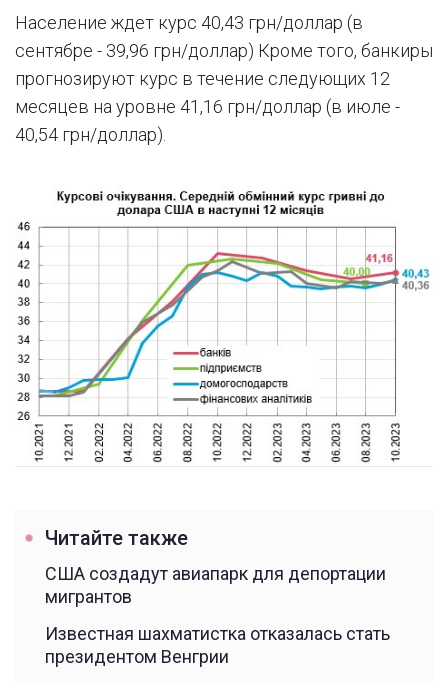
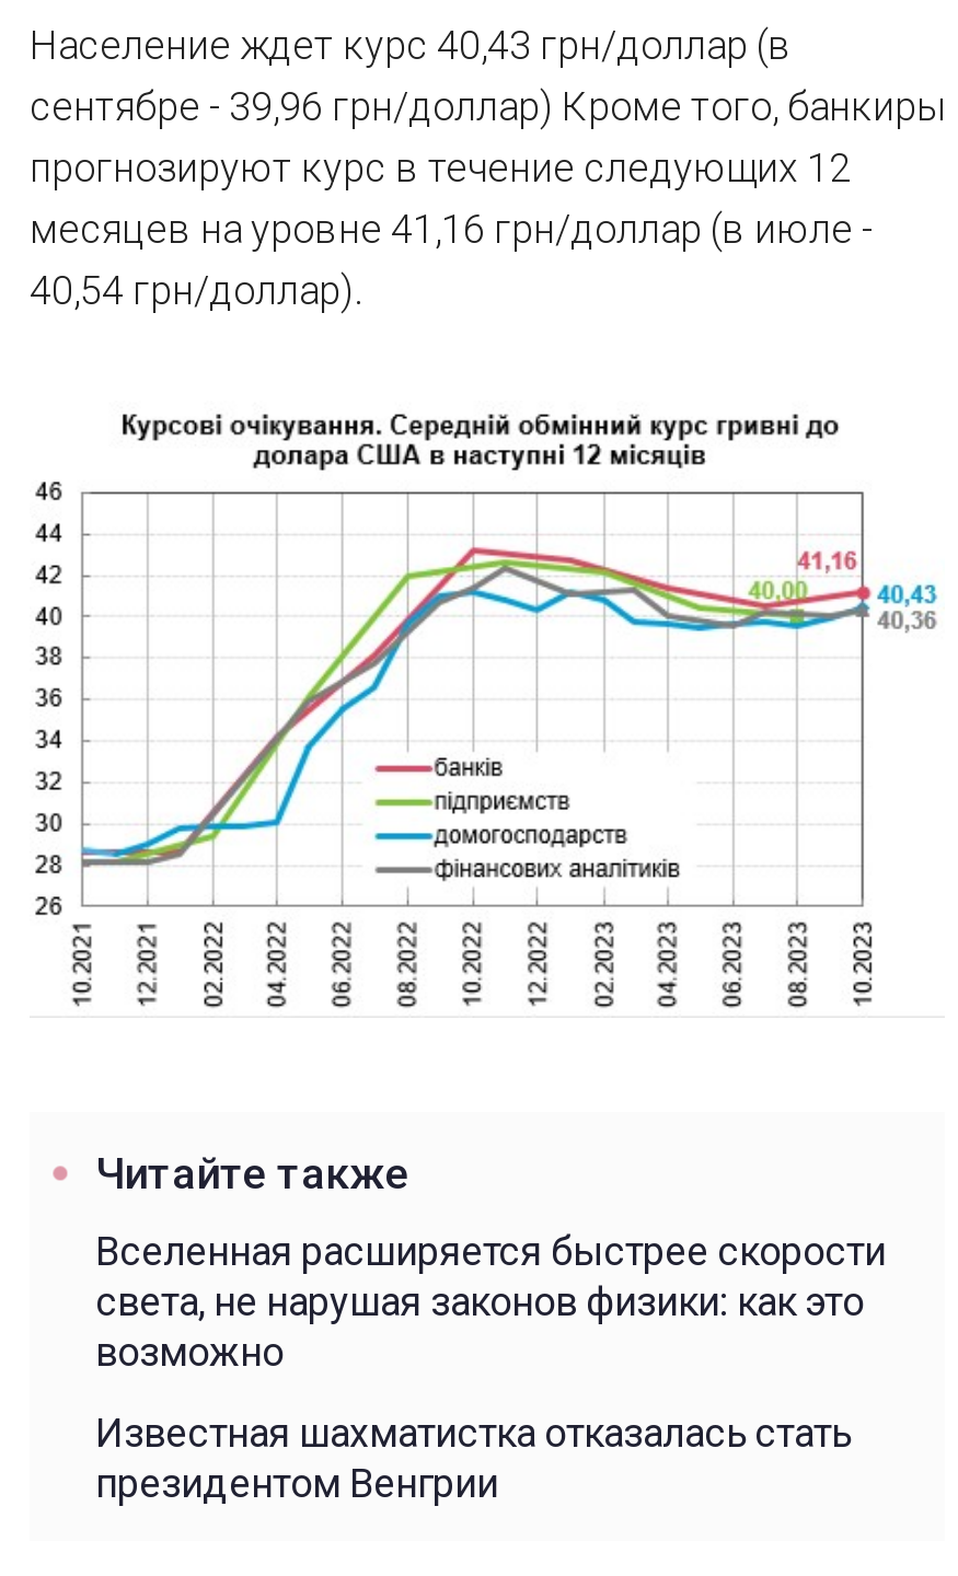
- США создадут авиапарк для депортации
- мигрантов
+ Вселенная расширяется быстрее скорости
+ света, не нарушая законов физики: как это
+ возможно
